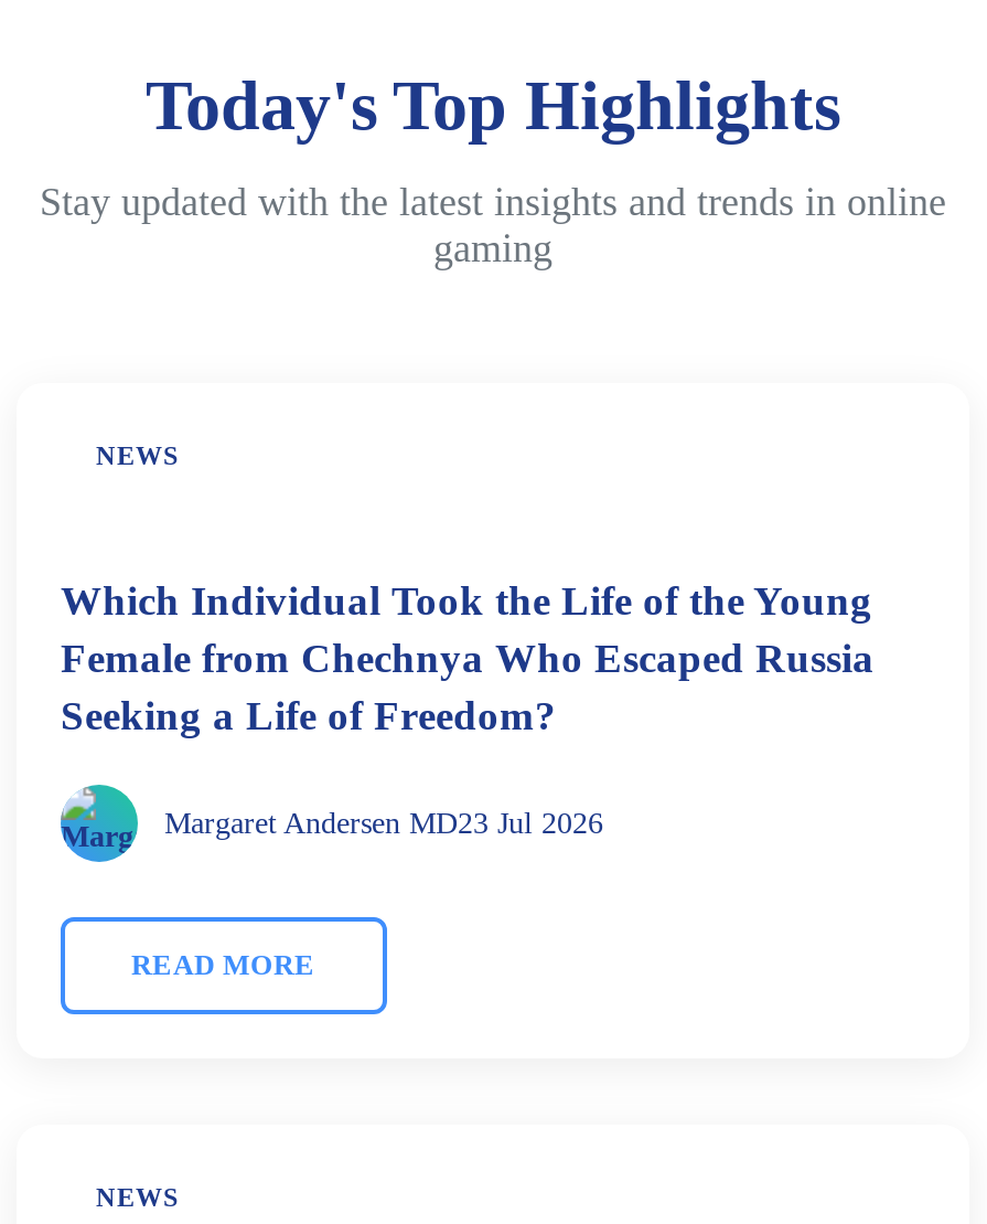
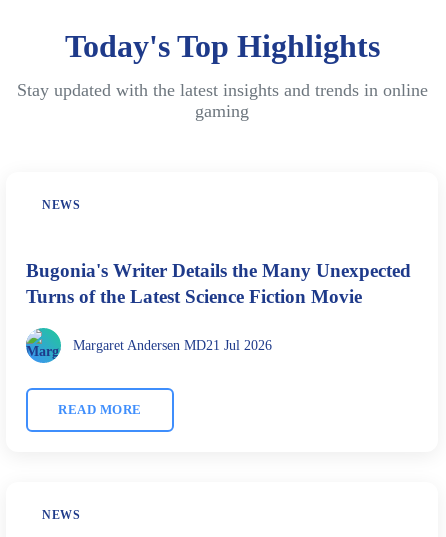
- Which Individual Took the Life of the Young
- Female from Chechnya Who Escaped Russia
- Seeking a Life of Freedom?
+ Bugonia's Writer Details the Many Unexpected
+ Turns of the Latest Science Fiction Movie

- Margaret Andersen MD23 Jul 2026
+ Margaret Andersen MD21 Jul 2026
